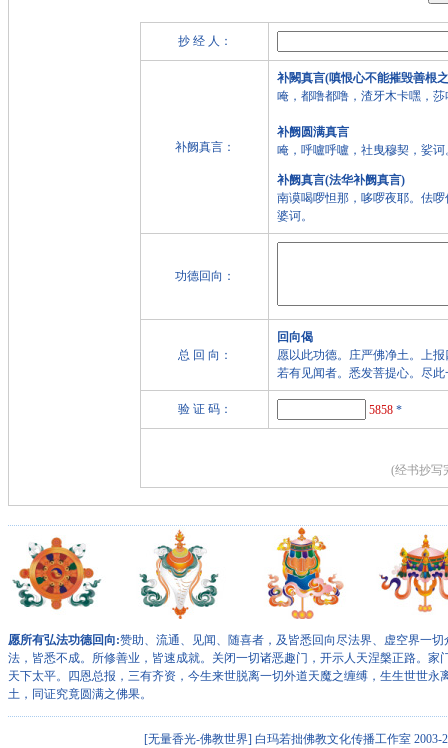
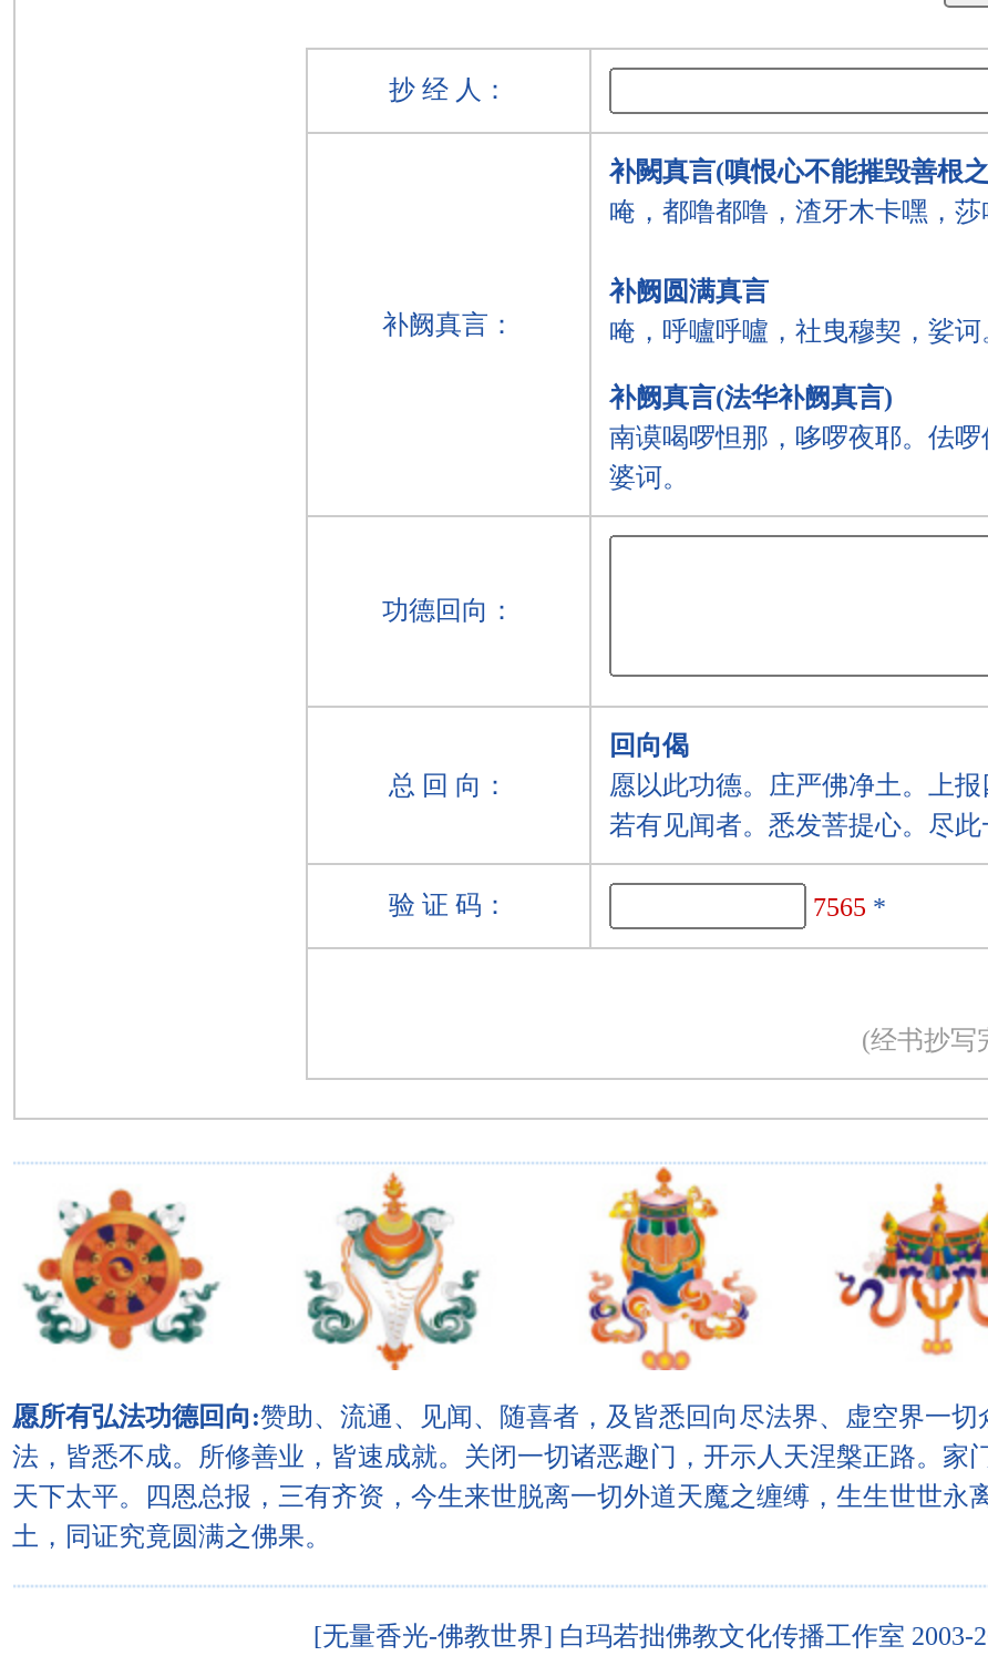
- 5858 *
+ 7565 *
